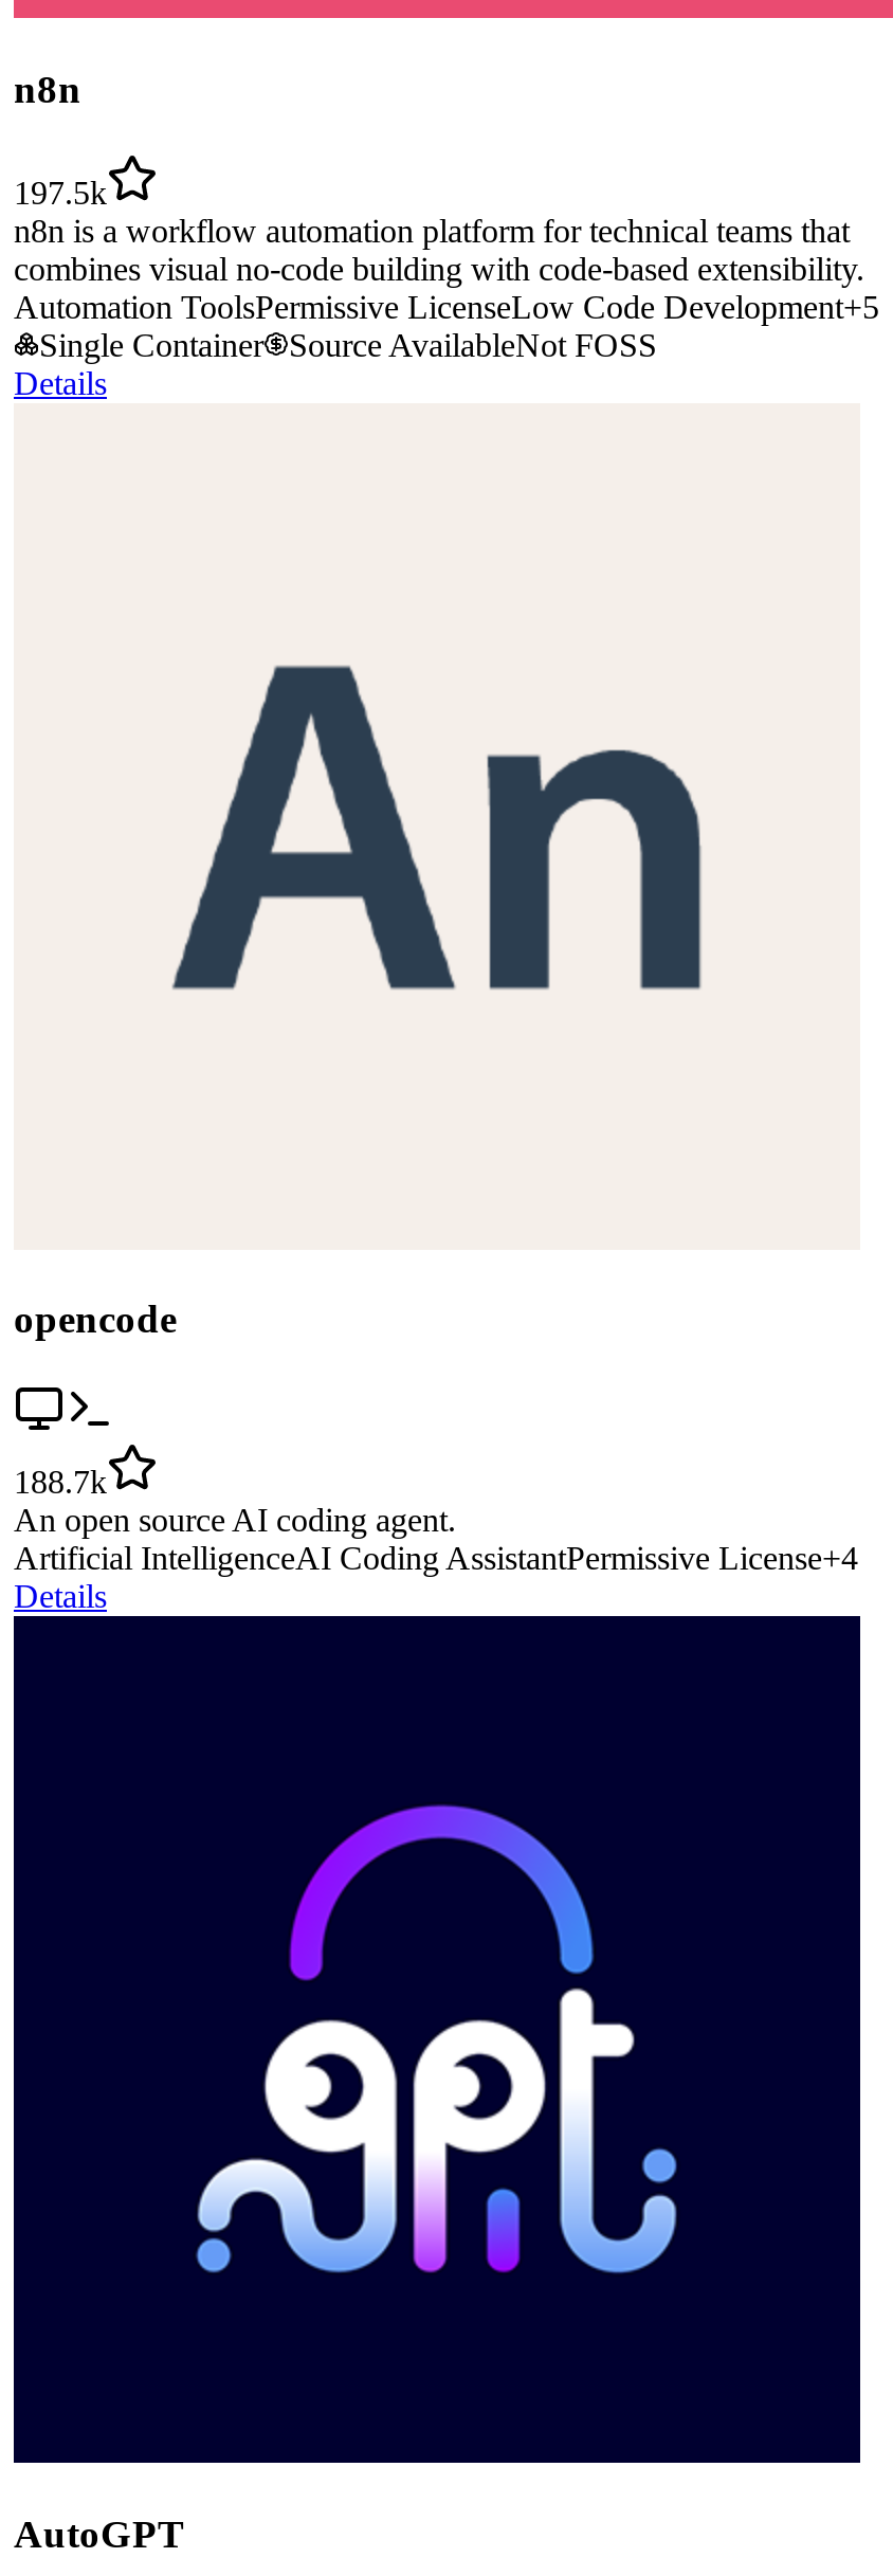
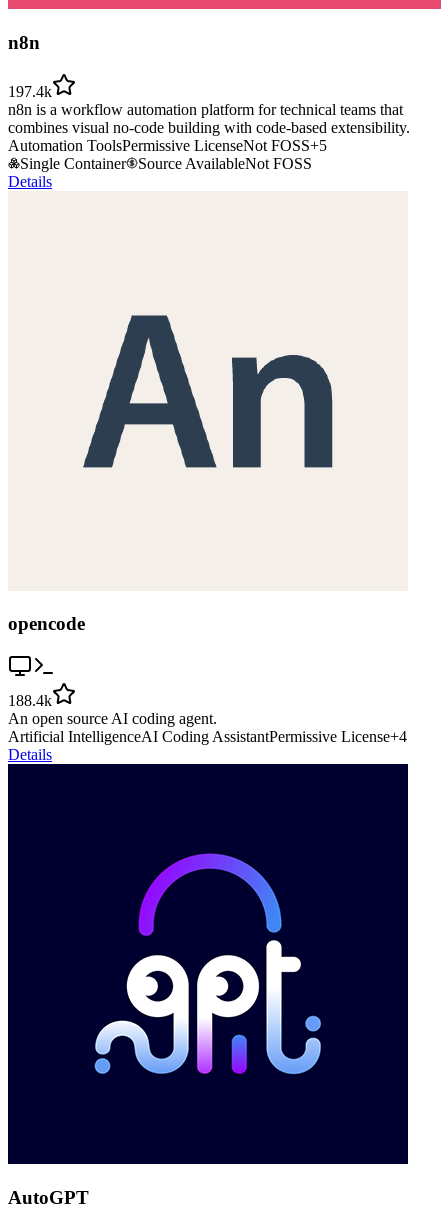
- 197.5k
+ 197.4k

- Automation ToolsPermissive LicenseLow Code Development+5
+ Automation ToolsPermissive LicenseNot FOSS+5

- 188.7k
+ 188.4k
